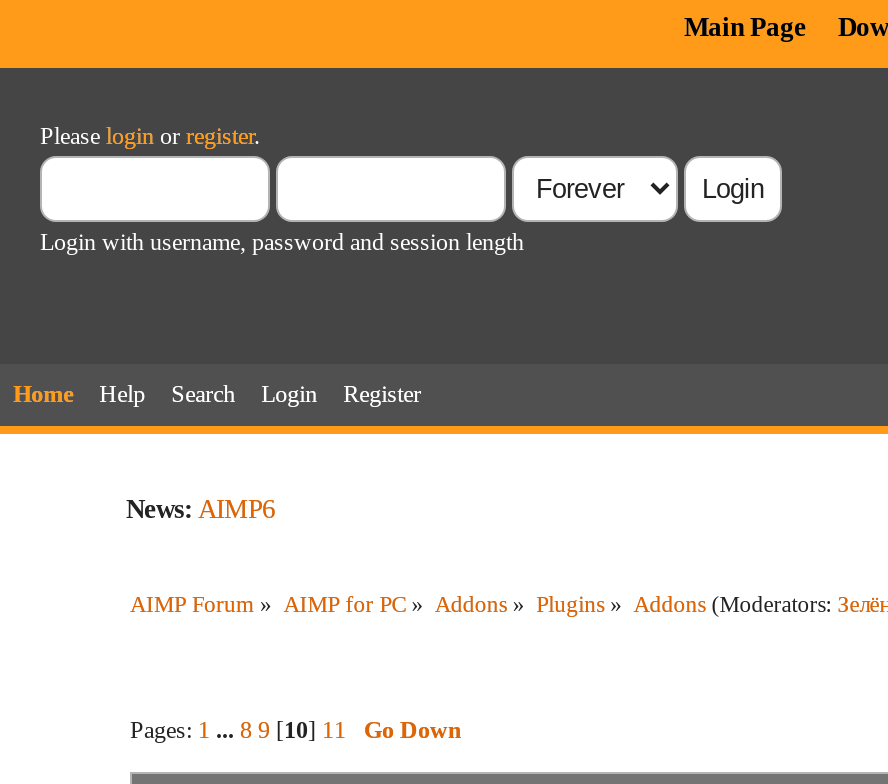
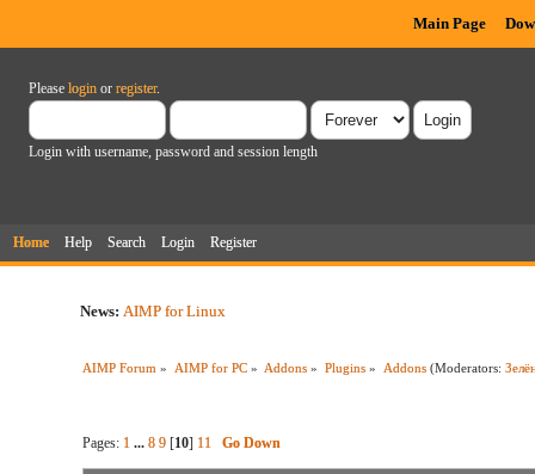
- News: AIMP6
+ News: AIMP for Linux
